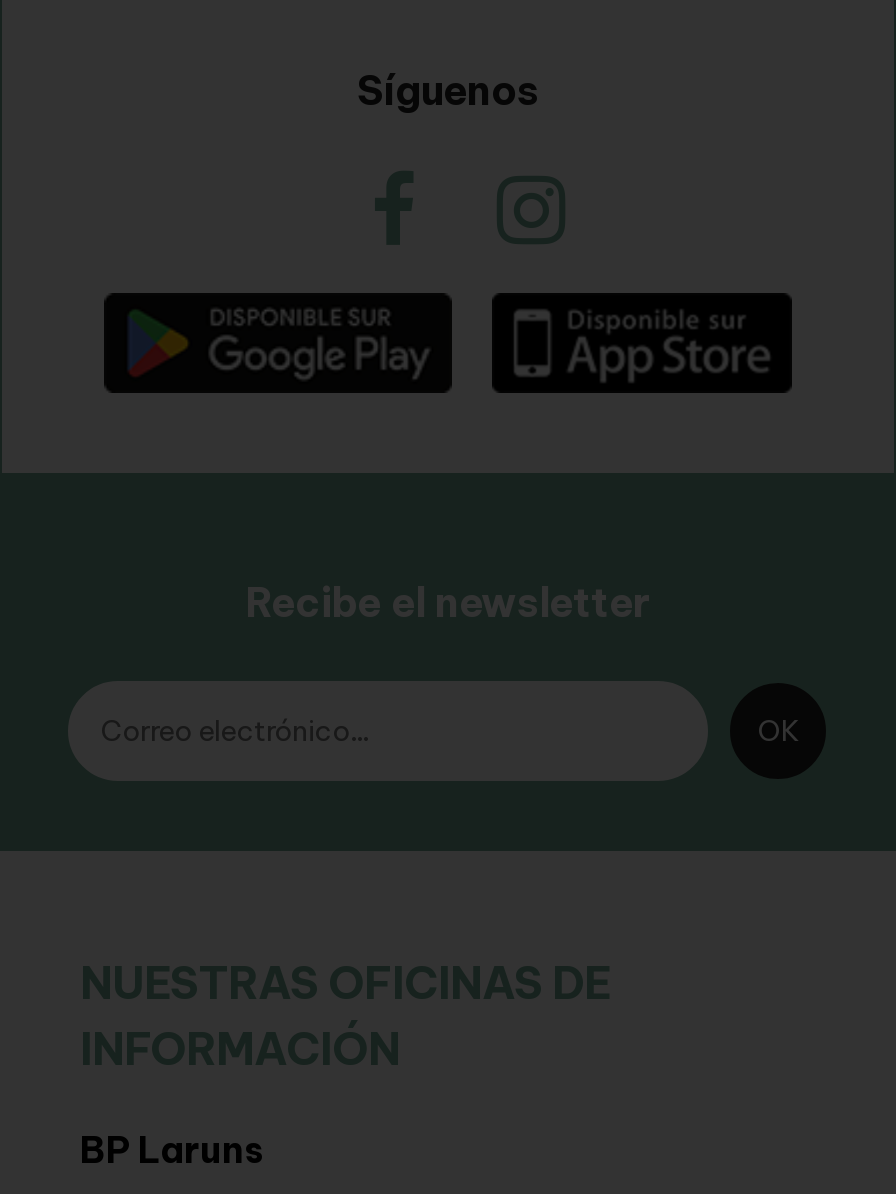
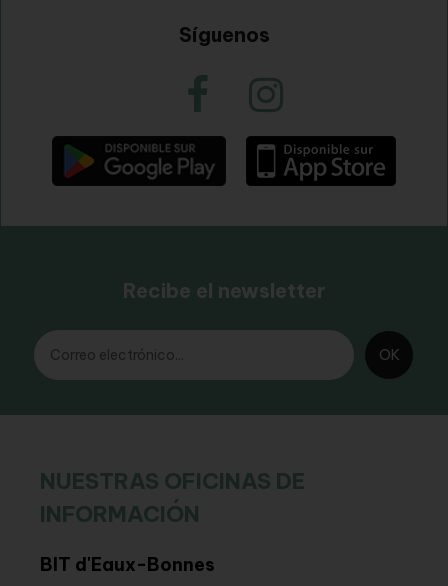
- BP Laruns
+ BIT d'Eaux-Bonnes
